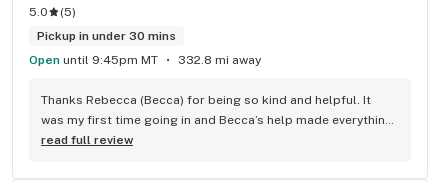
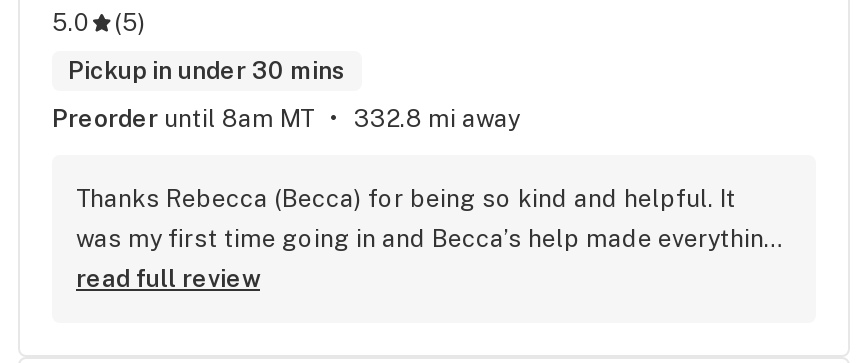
- Open until 9:45pm MT
+ Preorder until 8am MT
